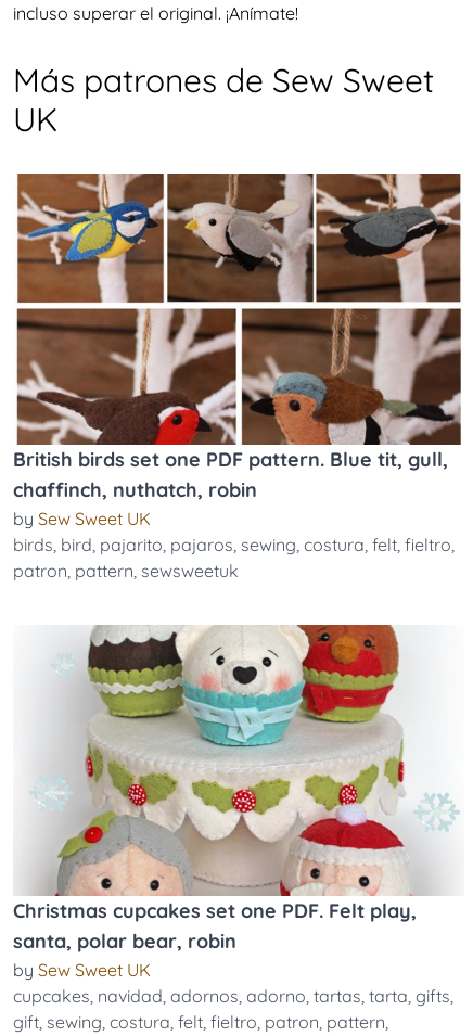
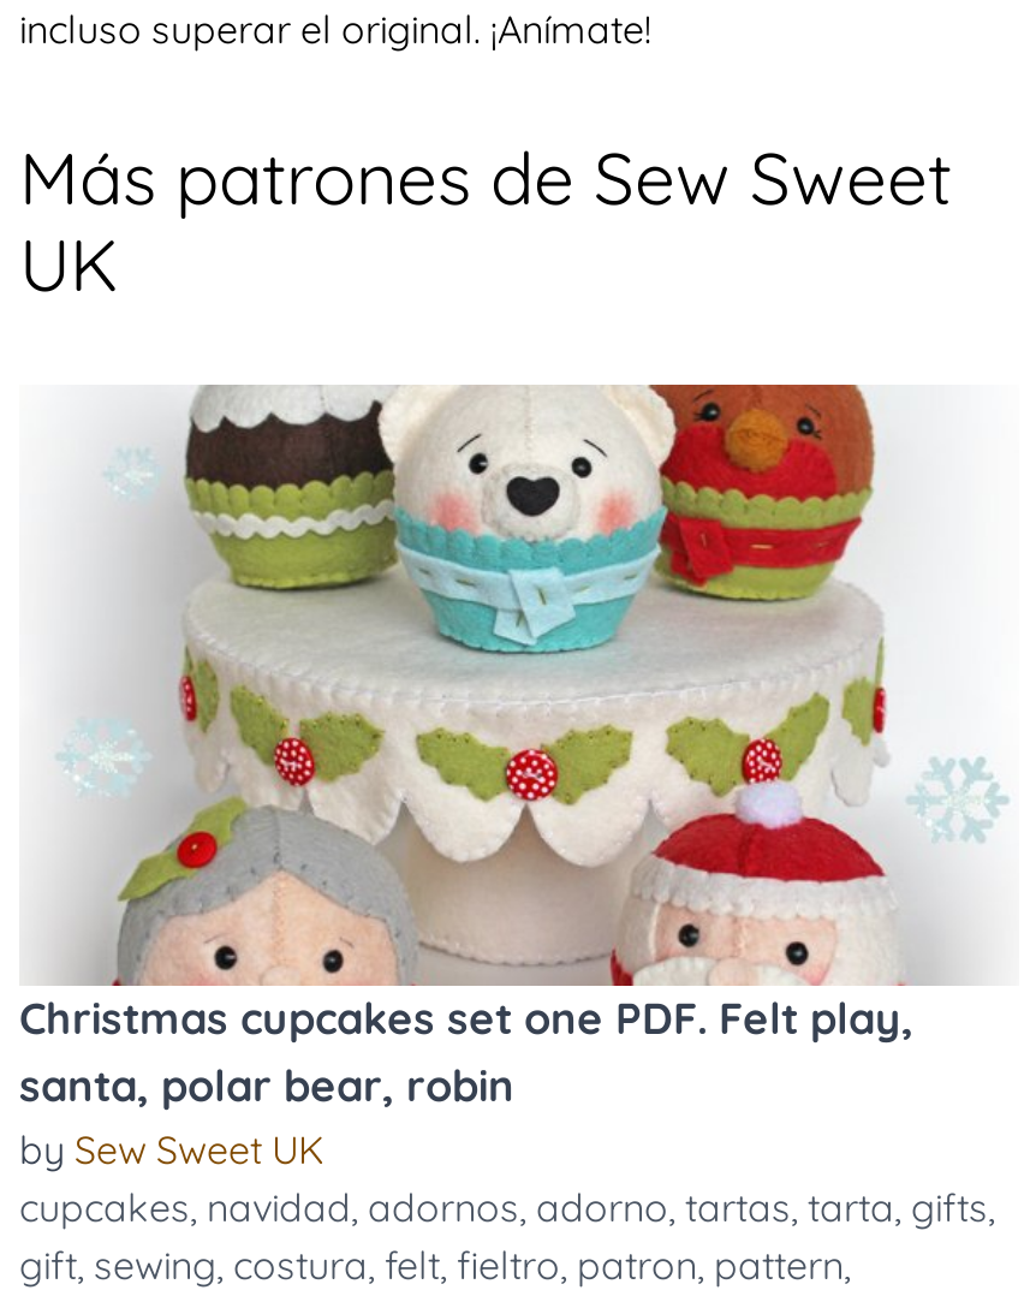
- [image]
- British birds set one PDF pattern. Blue tit, gull,
- chaffinch, nuthatch, robin
- by Sew Sweet UK
- birds, bird, pajarito, pajaros, sewing, costura, felt, fieltro,
- patron, pattern, sewsweetuk
